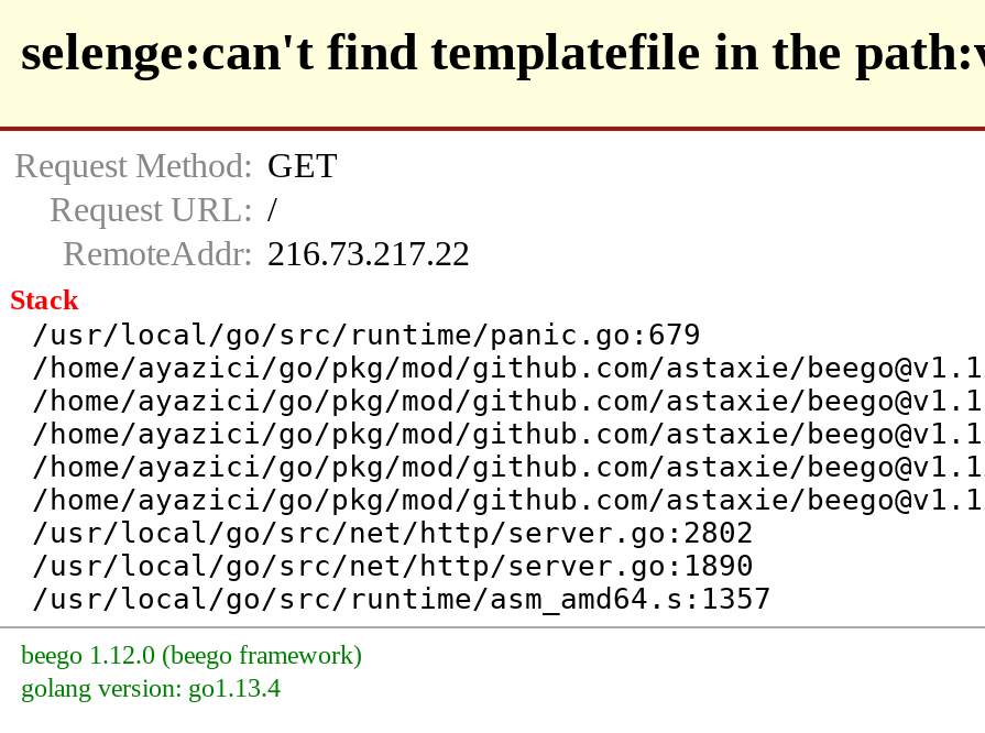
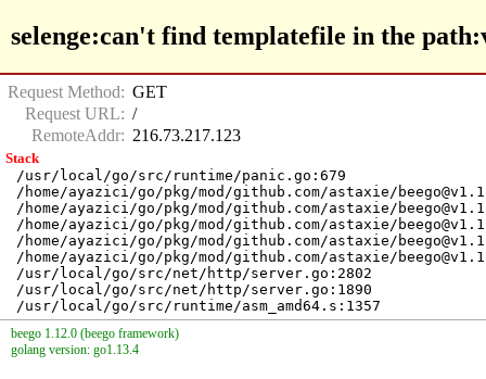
- RemoteAddr: 216.73.217.22
+ RemoteAddr: 216.73.217.123
